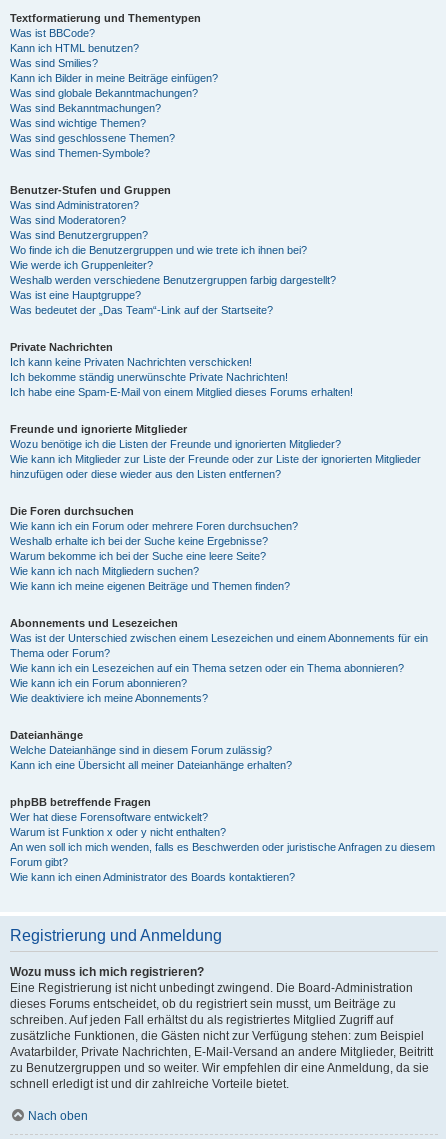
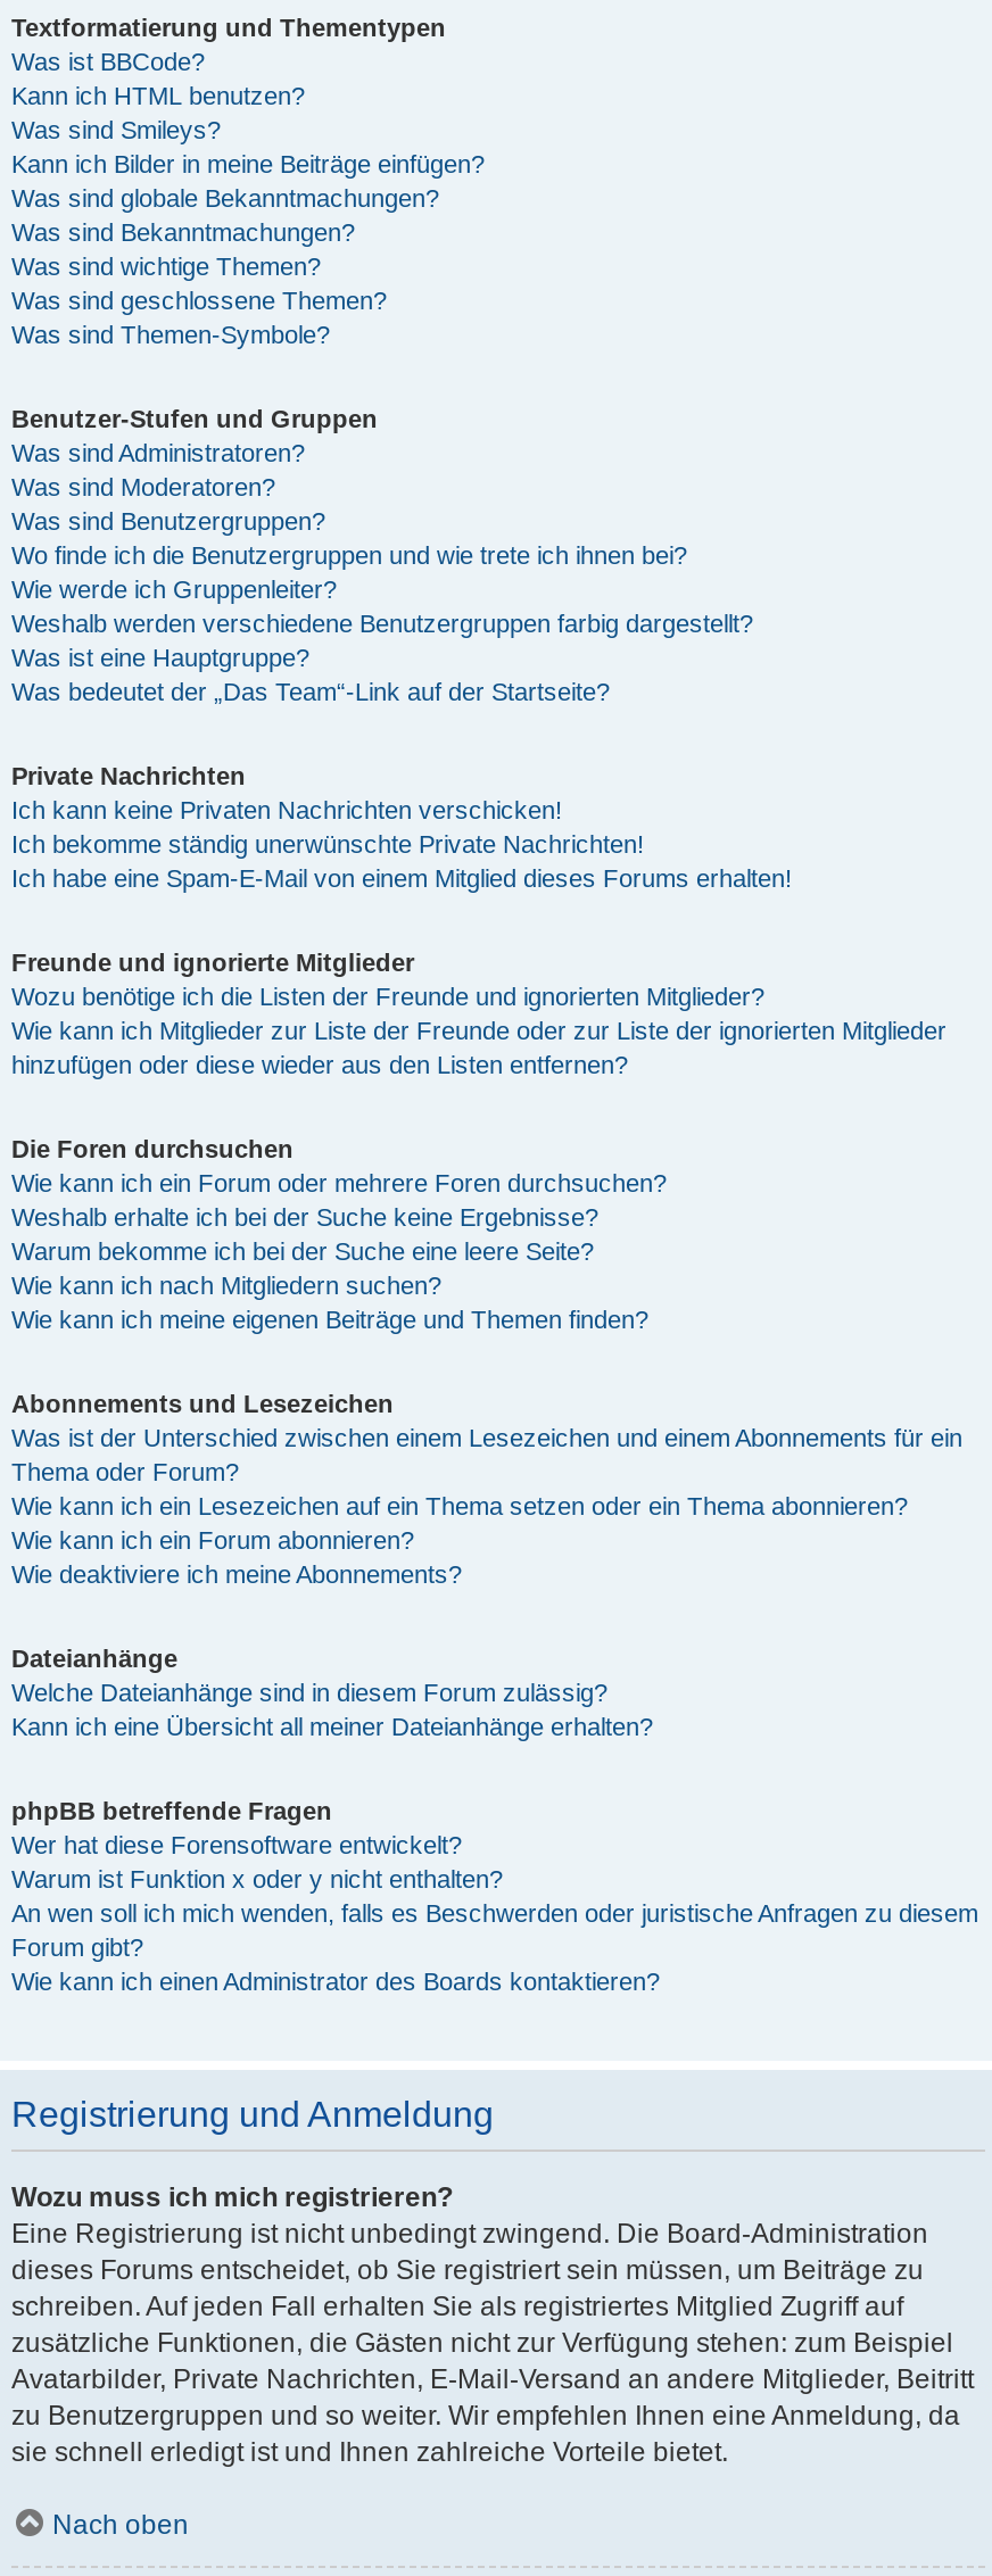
- Was sind Smilies?
+ Was sind Smileys?

- dieses Forums entscheidet, ob du registriert sein musst, um Beiträge zu
+ dieses Forums entscheidet, ob Sie registriert sein müssen, um Beiträge zu

- schreiben. Auf jeden Fall erhältst du als registriertes Mitglied Zugriff auf
+ schreiben. Auf jeden Fall erhalten Sie als registriertes Mitglied Zugriff auf

- zu Benutzergruppen und so weiter. Wir empfehlen dir eine Anmeldung, da sie
- schnell erledigt ist und dir zahlreiche Vorteile bietet.
+ zu Benutzergruppen und so weiter. Wir empfehlen Ihnen eine Anmeldung, da
+ sie schnell erledigt ist und Ihnen zahlreiche Vorteile bietet.
